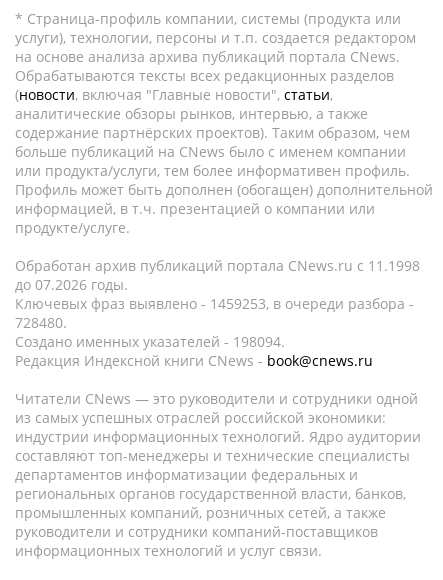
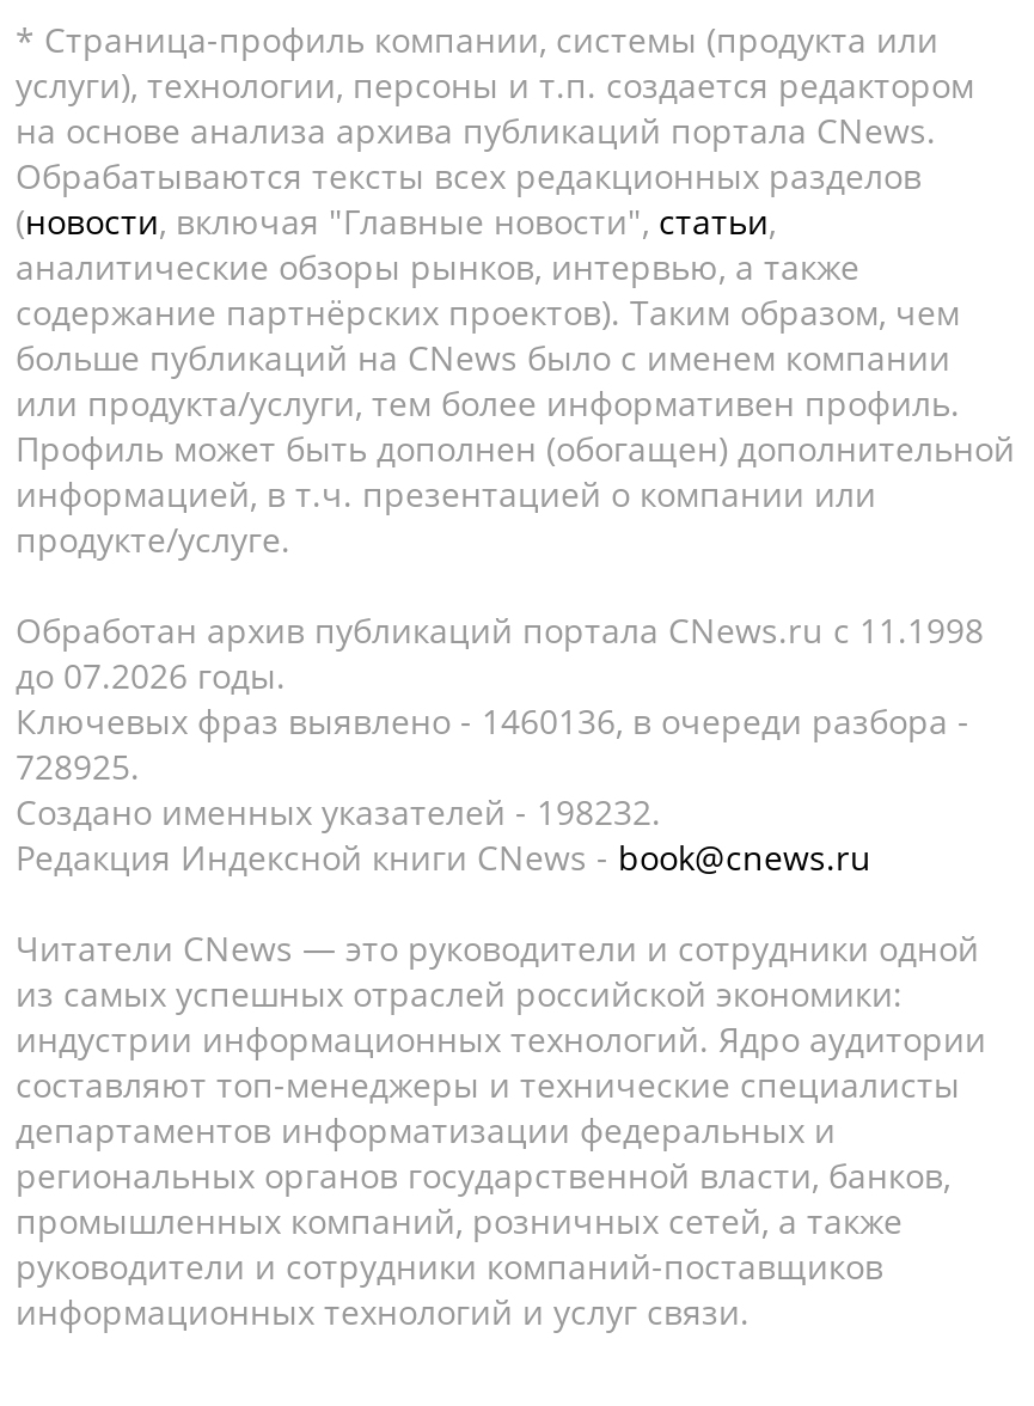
- Ключевых фраз выявлено - 1459253, в очереди разбора -
+ Ключевых фраз выявлено - 1460136, в очереди разбора -

- 728480.
+ 728925.

- Создано именных указателей - 198094.
+ Создано именных указателей - 198232.
